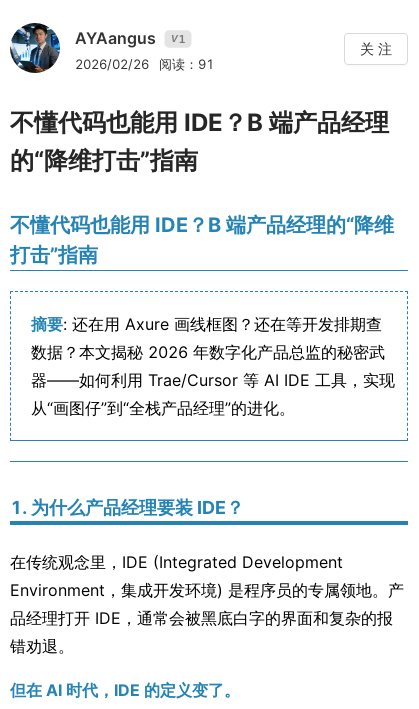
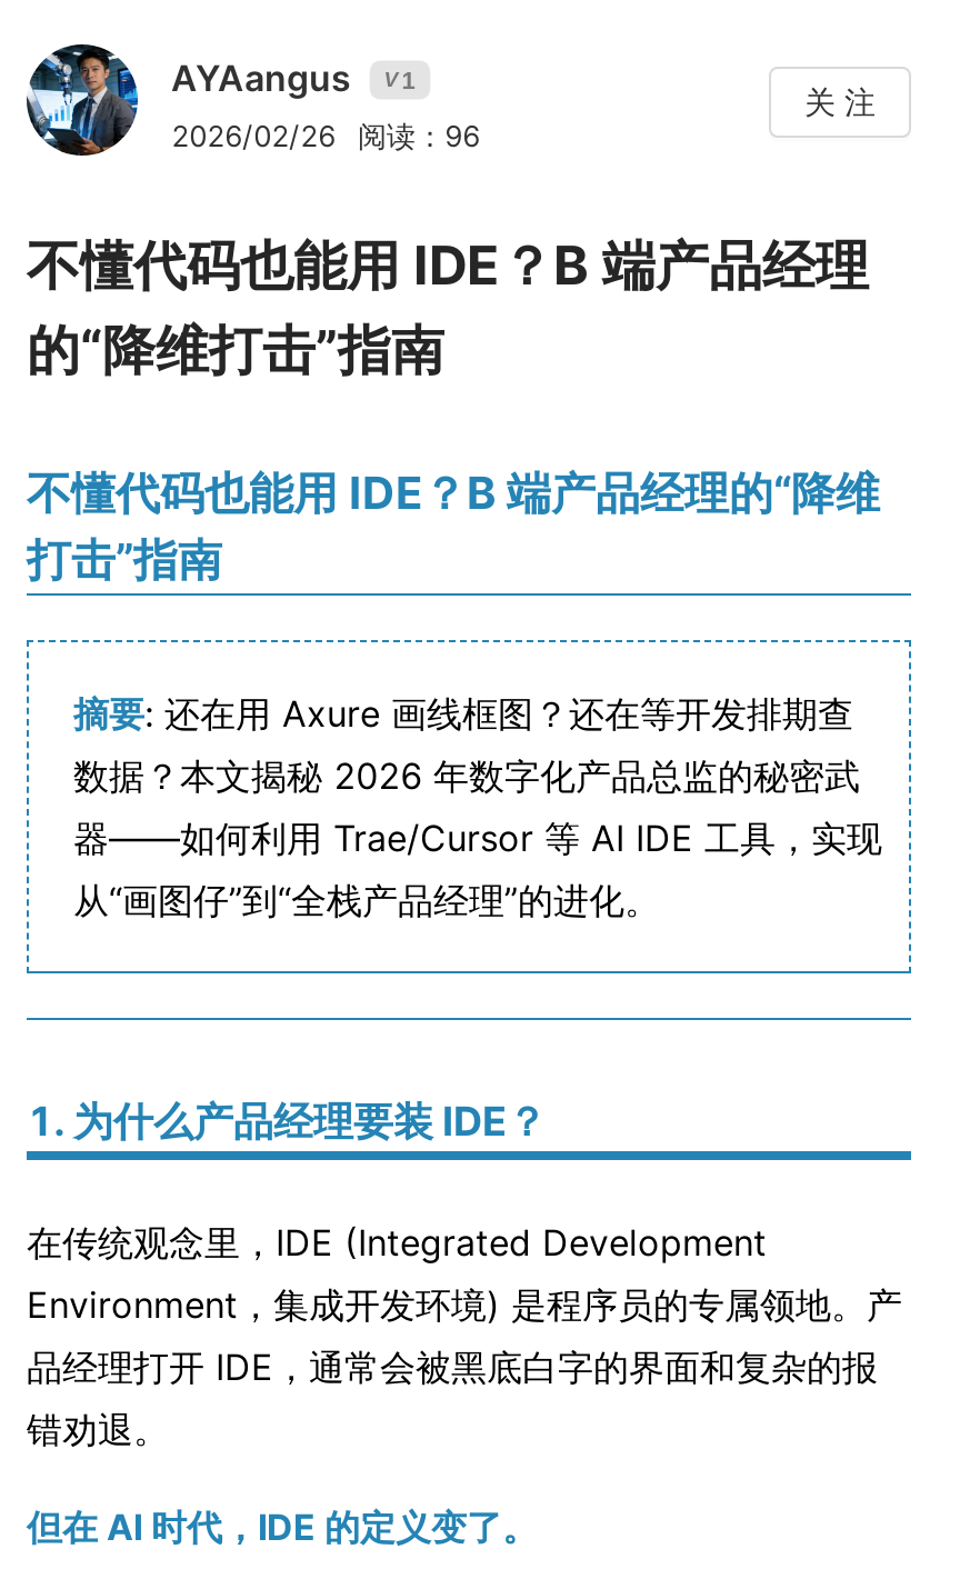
- 2026/02/26 阅读：91
+ 2026/02/26 阅读：96
